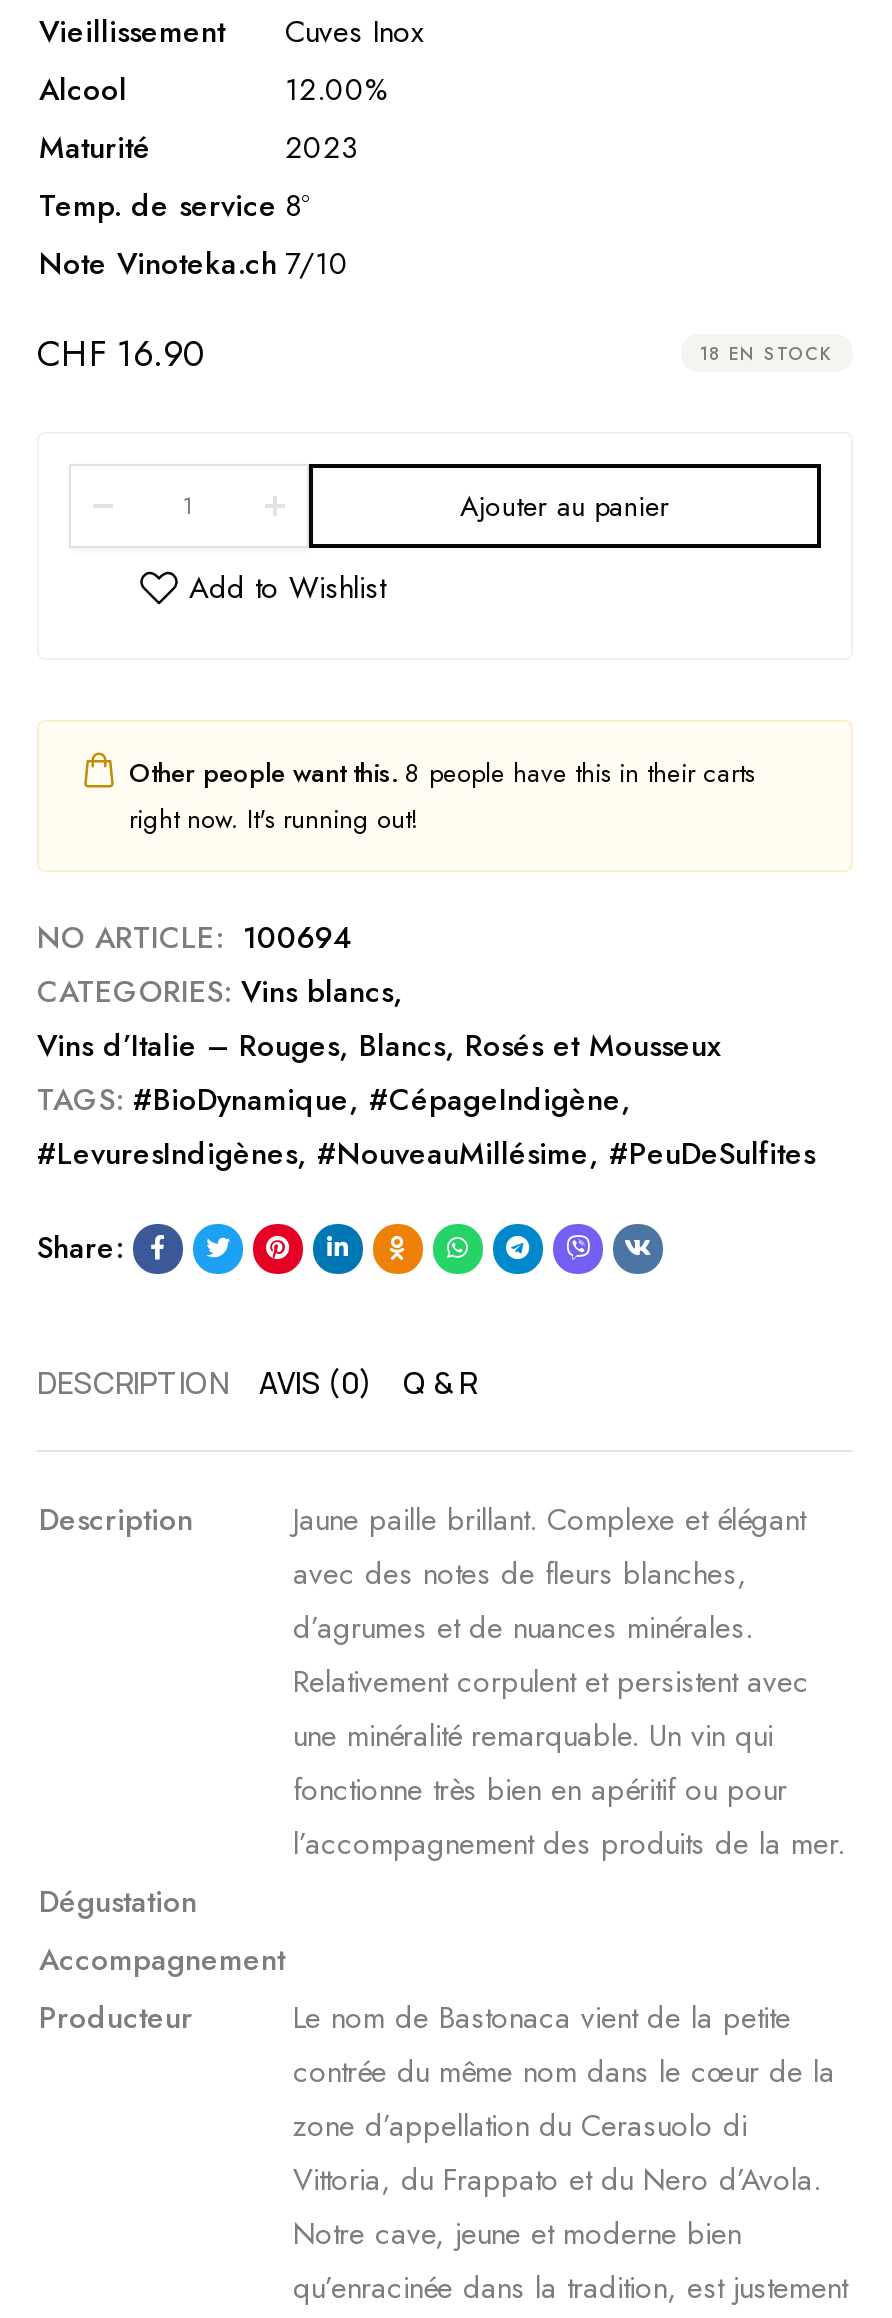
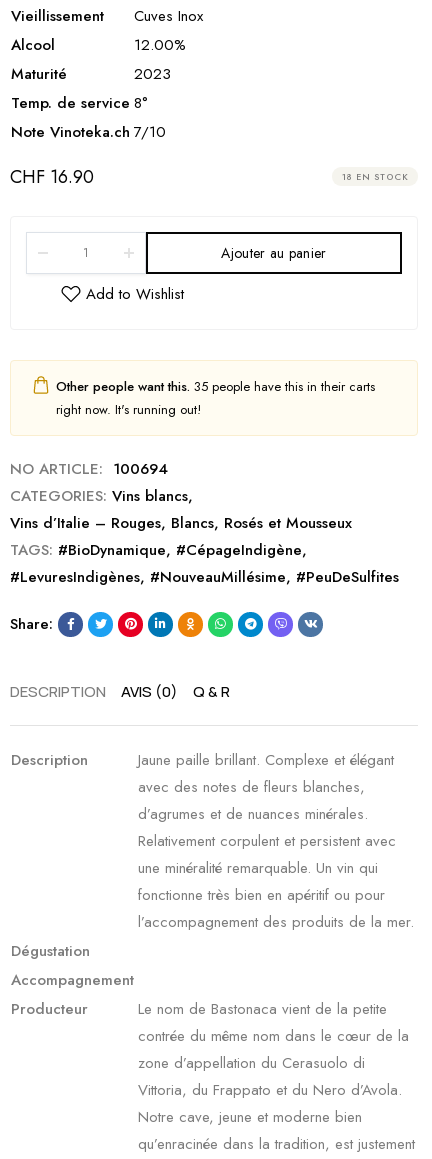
- Other people want this. 8 people have this in their carts
+ Other people want this. 35 people have this in their carts
